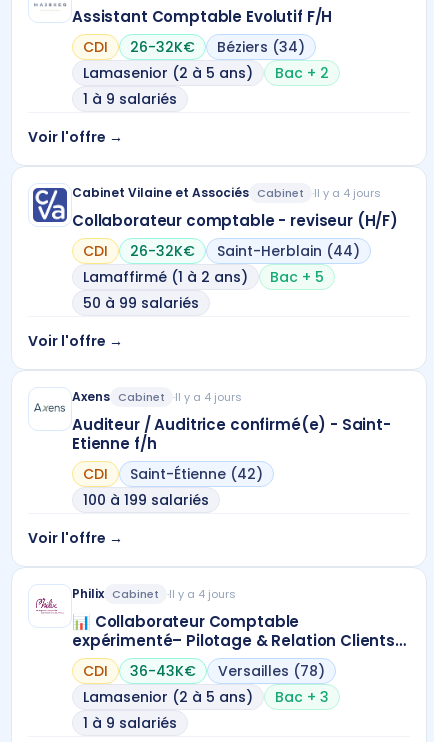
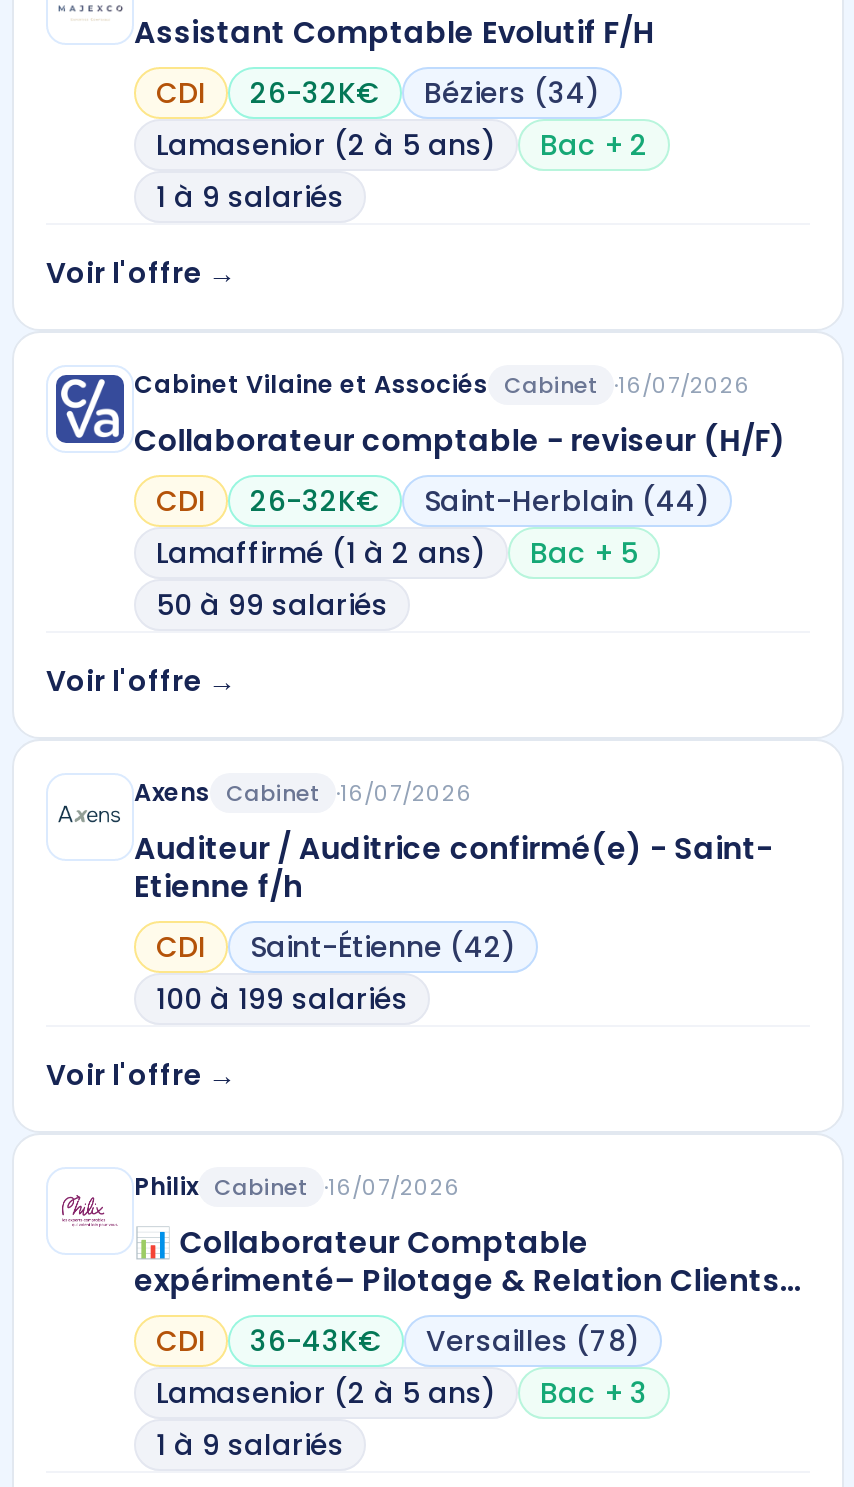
- Cabinet Vilaine et Associés Cabinet Il y a 4 jours
+ Cabinet Vilaine et Associés Cabinet 16/07/2026

- Axens Cabinet Il y a 4 jours
+ Axens Cabinet 16/07/2026

- Philix Cabinet Il y a 4 jours
+ Philix Cabinet 16/07/2026
